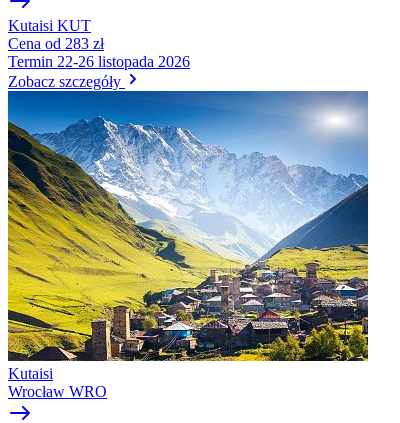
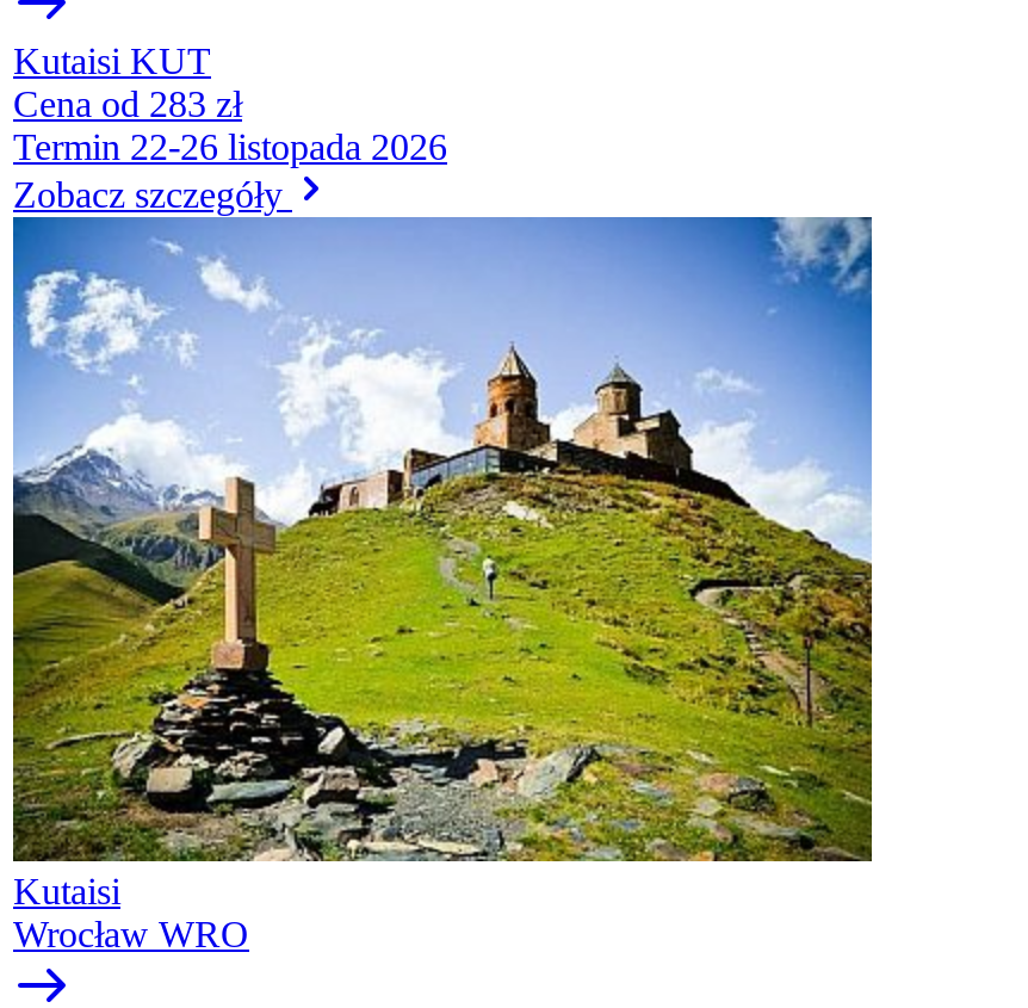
- [image]
+ [image]
